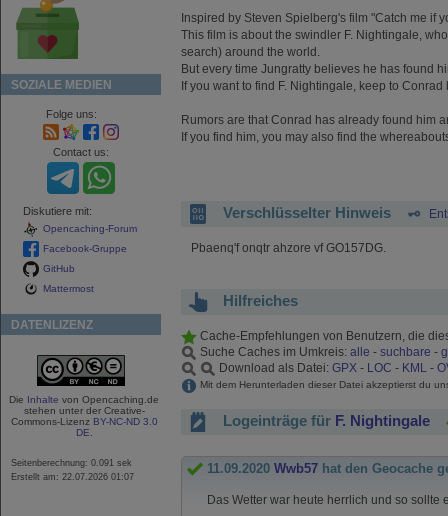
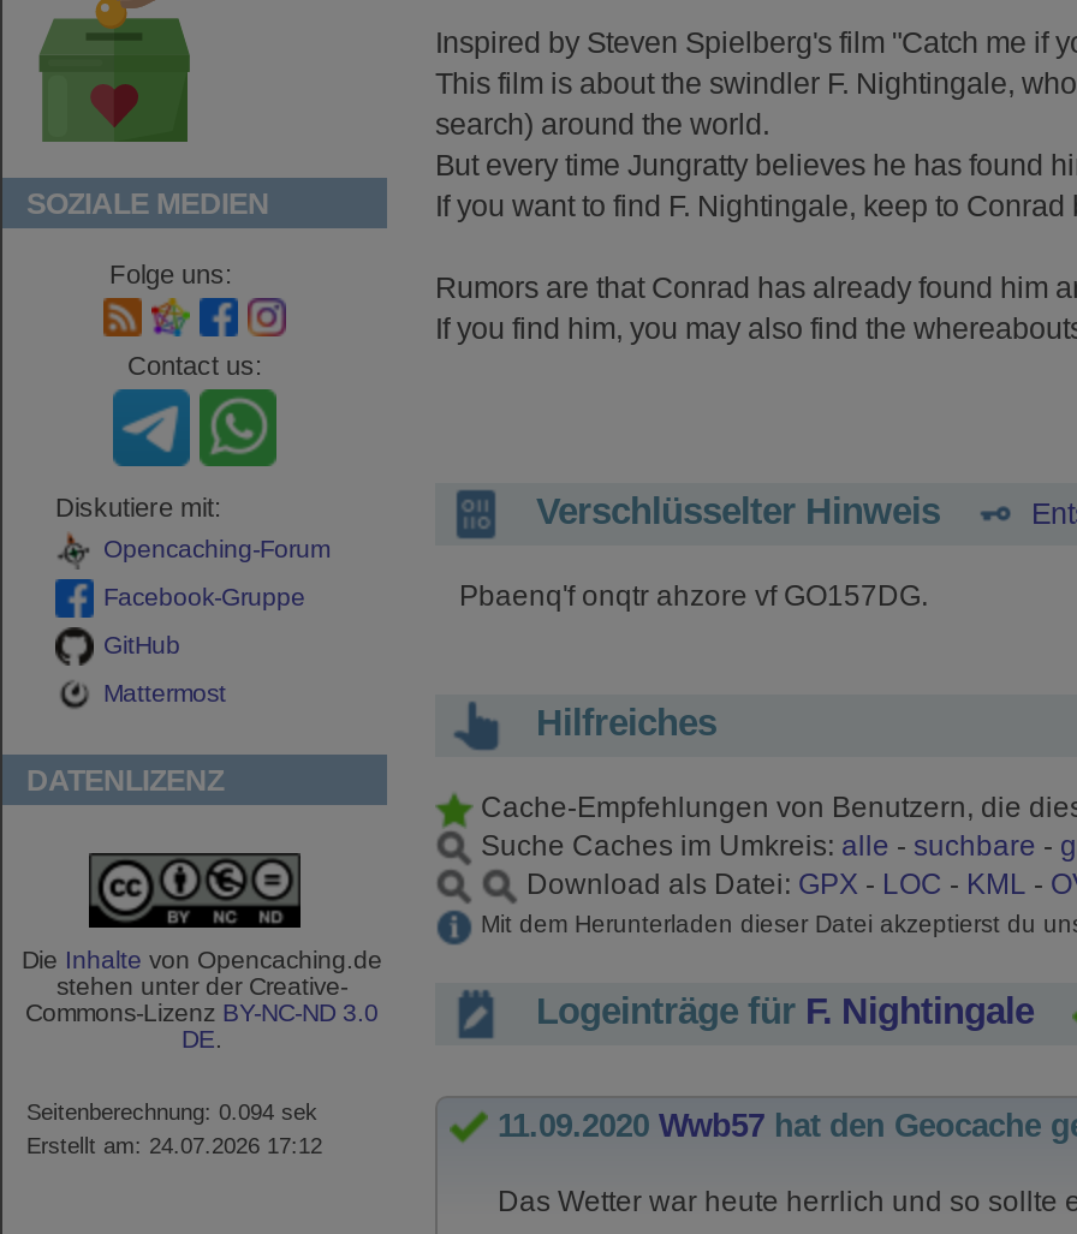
- Seitenberechnung: 0.091 sek
+ Seitenberechnung: 0.094 sek

- Erstellt am: 22.07.2026 01:07
+ Erstellt am: 24.07.2026 17:12
